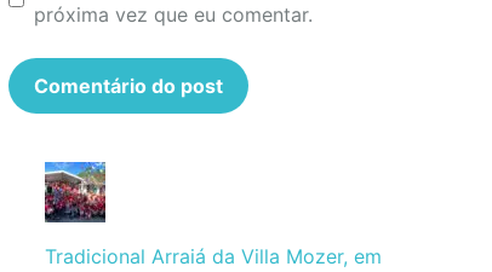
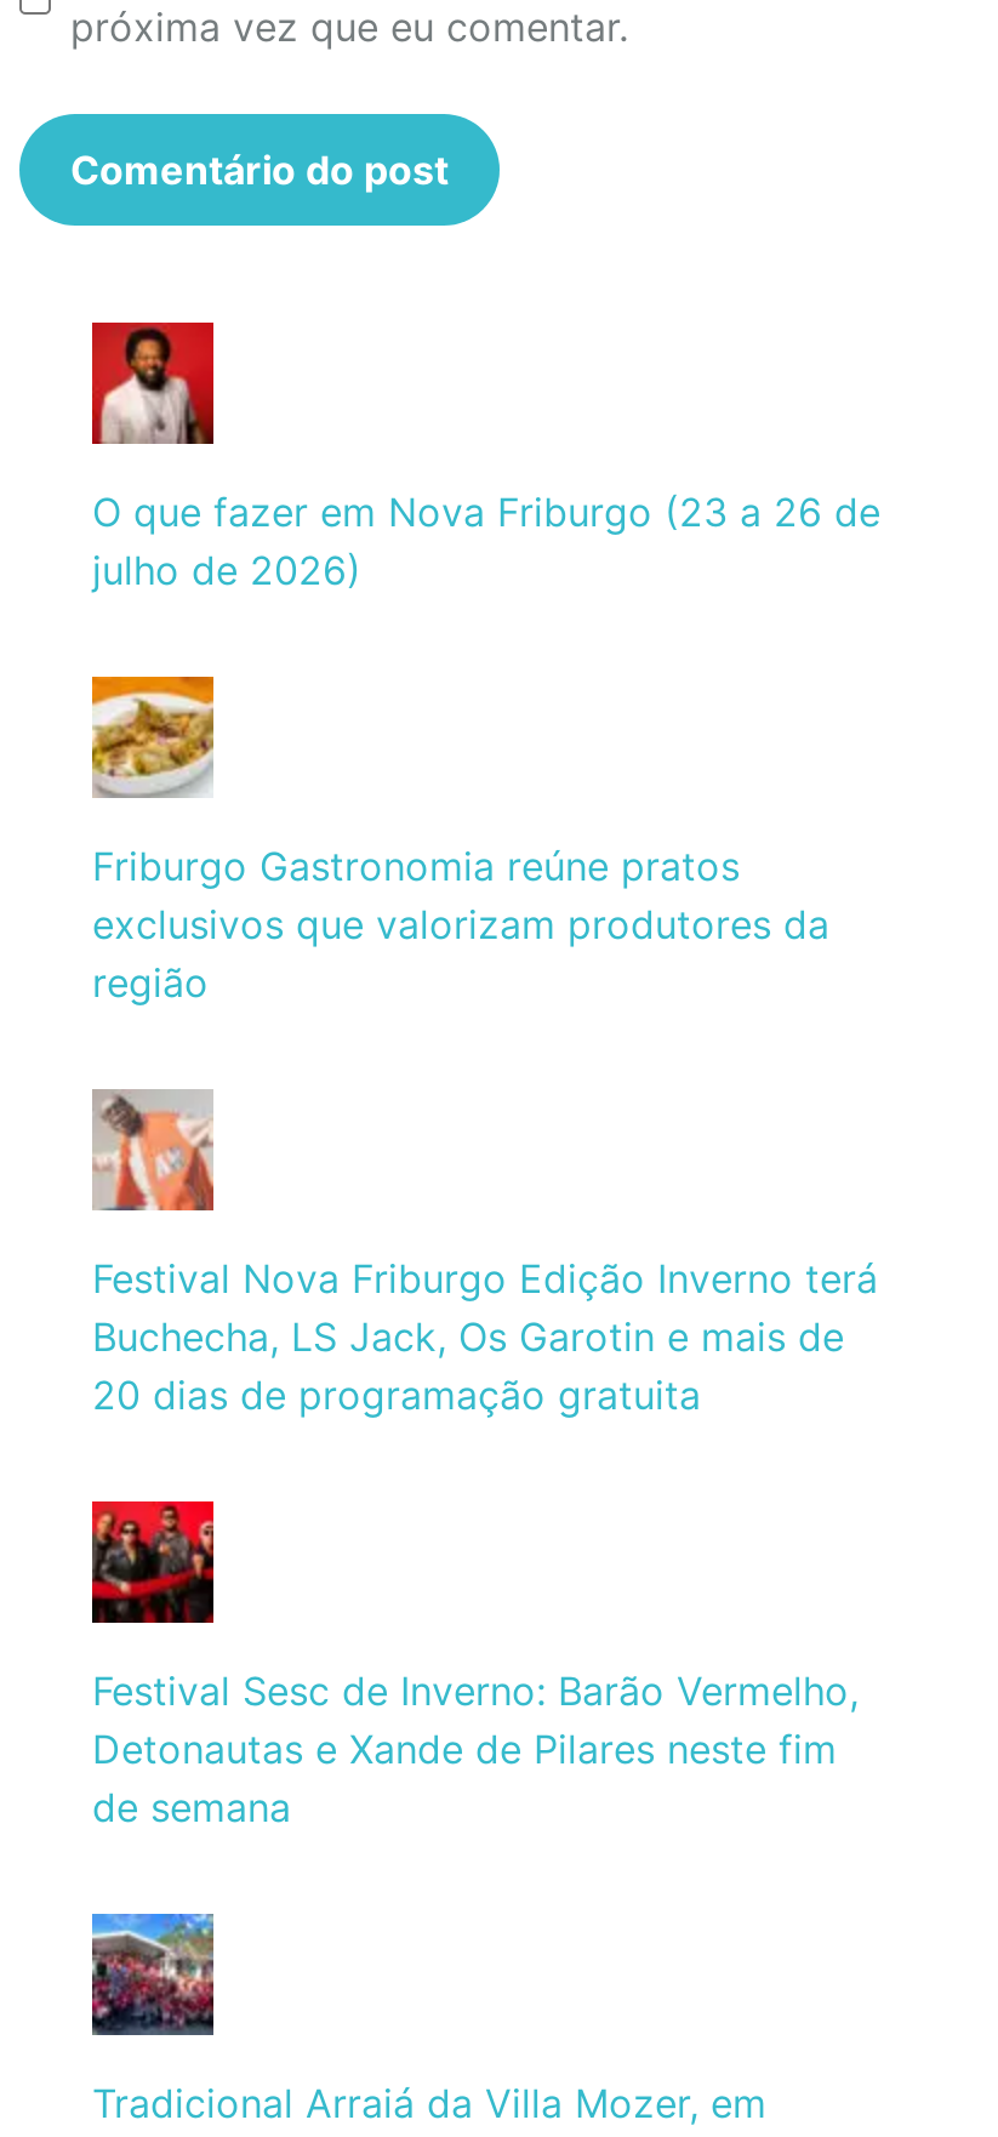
+ [image]
+ O que fazer em Nova Friburgo (23 a 26 de
+ julho de 2026)

+ [image]
+ Friburgo Gastronomia reúne pratos
+ exclusivos que valorizam produtores da
+ região

+ [image]
+ Festival Nova Friburgo Edição Inverno terá
+ Buchecha, LS Jack, Os Garotin e mais de
+ 20 dias de programação gratuita

+ [image]
+ Festival Sesc de Inverno: Barão Vermelho,
+ Detonautas e Xande de Pilares neste fim
+ de semana
